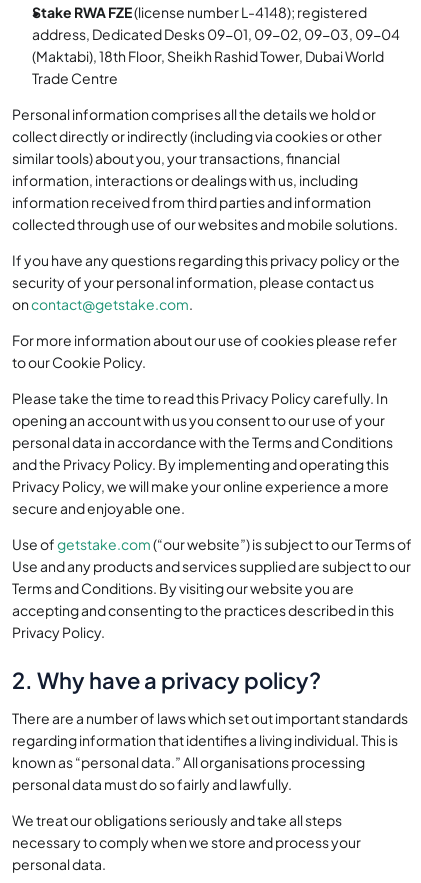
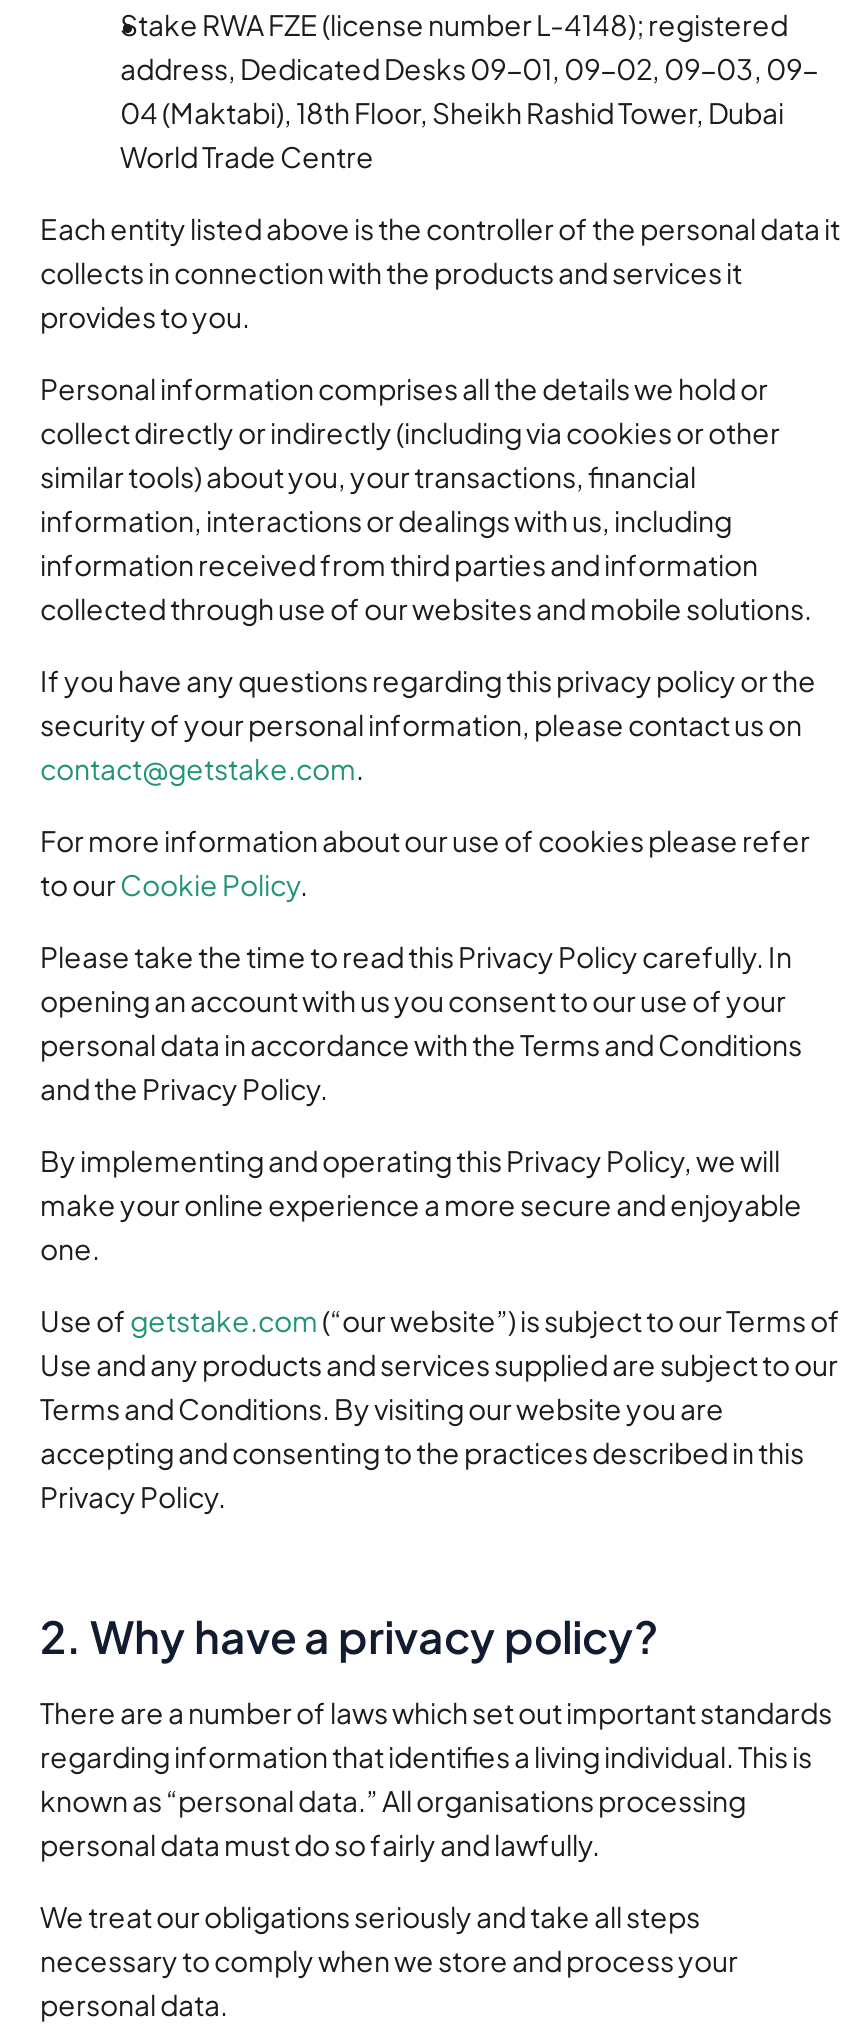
- address, Dedicated Desks 09-01, 09-02, 09-03, 09-04
- (Maktabi), 18th Floor, Sheikh Rashid Tower, Dubai World
- Trade Centre
+ address, Dedicated Desks 09-01, 09-02, 09-03, 09-
+ 04 (Maktabi), 18th Floor, Sheikh Rashid Tower, Dubai
+ World Trade Centre
+ Each entity listed above is the controller of the personal data it
+ collects in connection with the products and services it
+ provides to you.

- security of your personal information, please contact us
- on contact@getstake.com.
+ contact@getstake.com.
